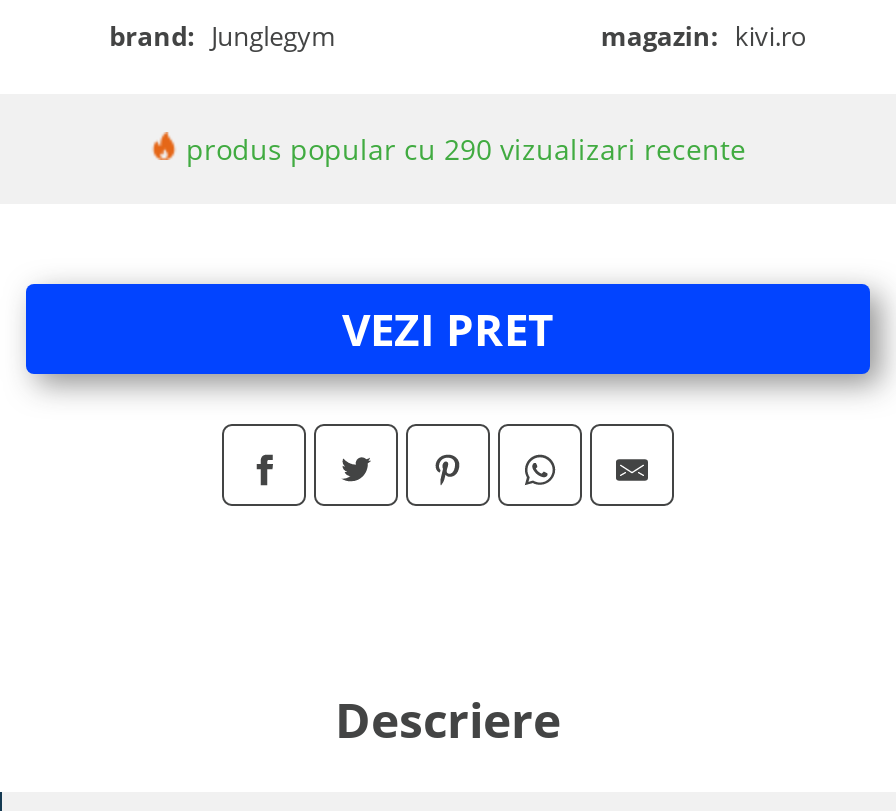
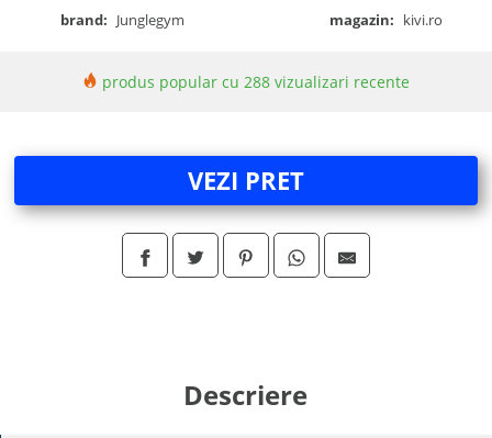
- produs popular cu 290 vizualizari recente
+ produs popular cu 288 vizualizari recente
